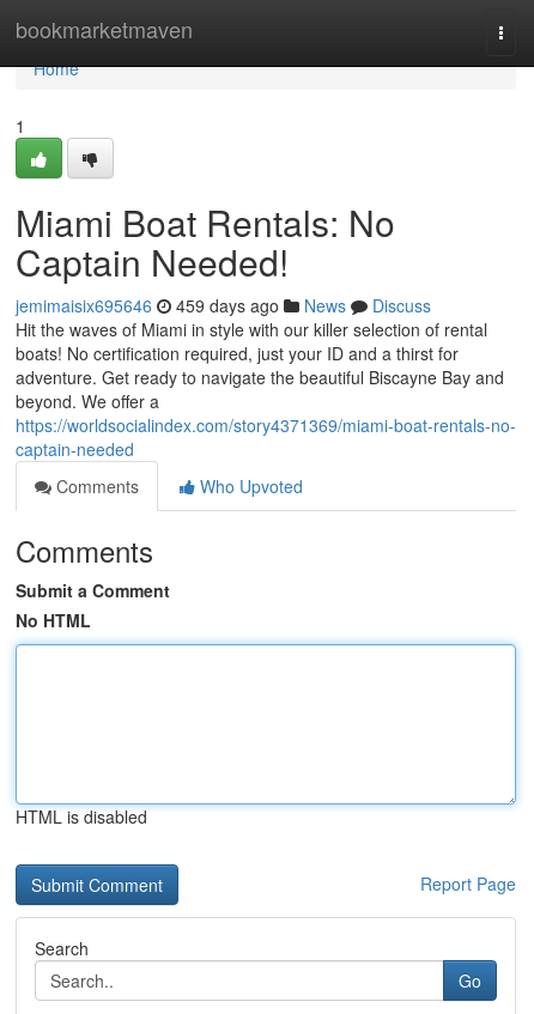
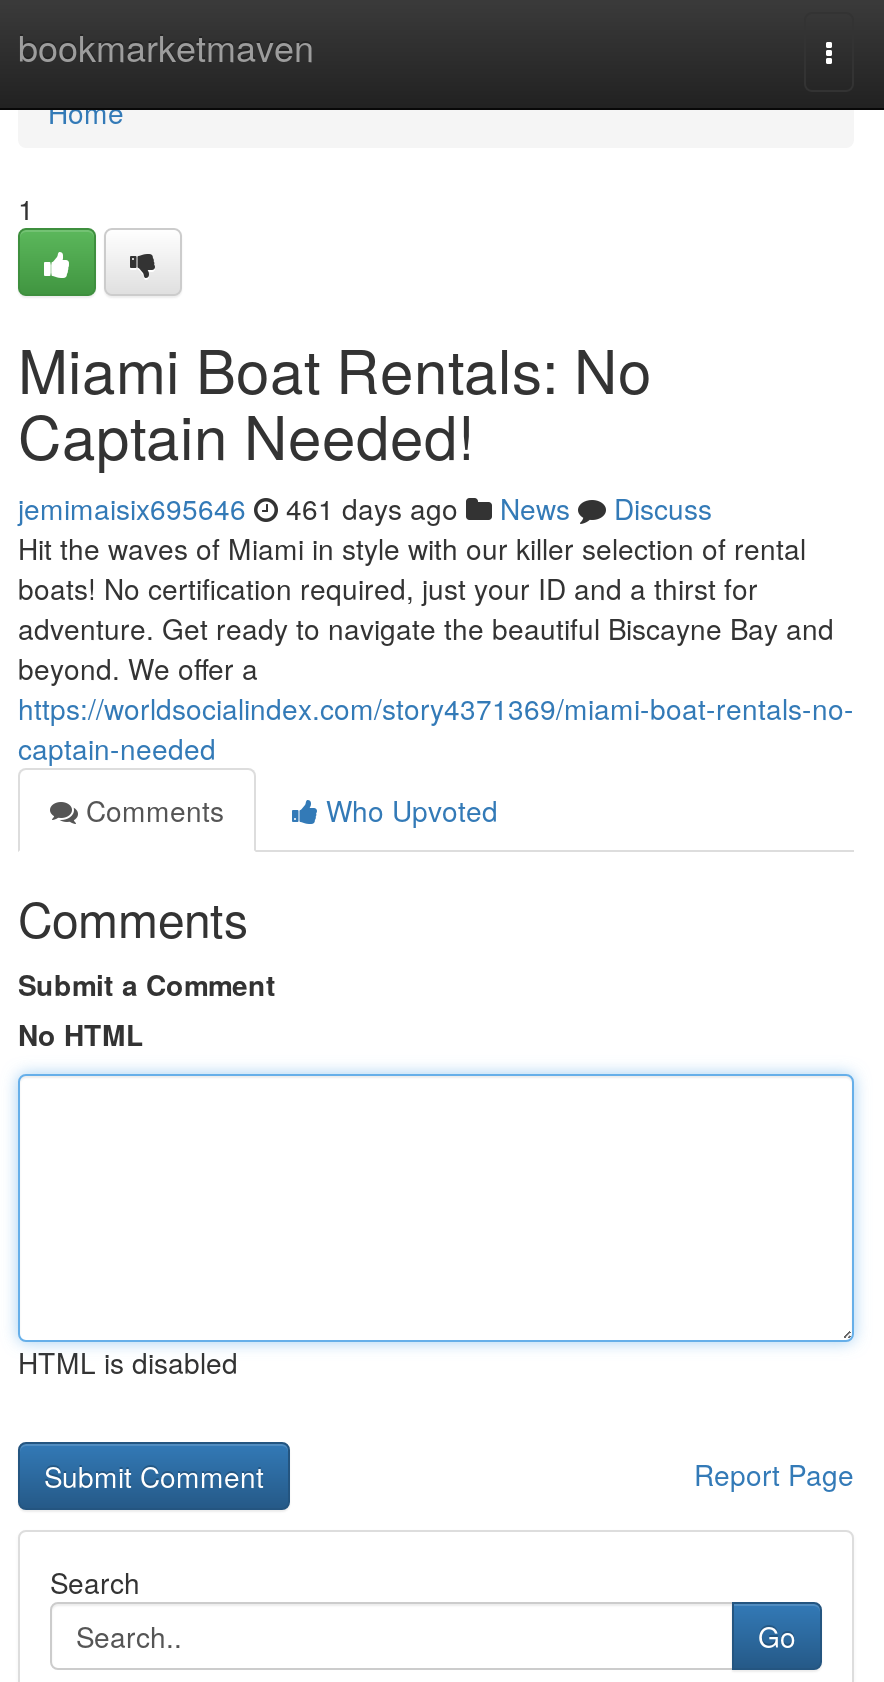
- jemimaisix695646 459 days ago News Discuss
+ jemimaisix695646 461 days ago News Discuss
